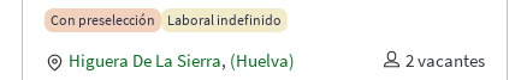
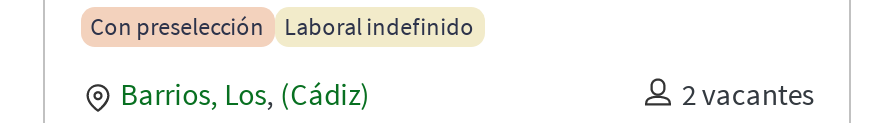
- Higuera De La Sierra, (Huelva)
+ Barrios, Los, (Cádiz)
